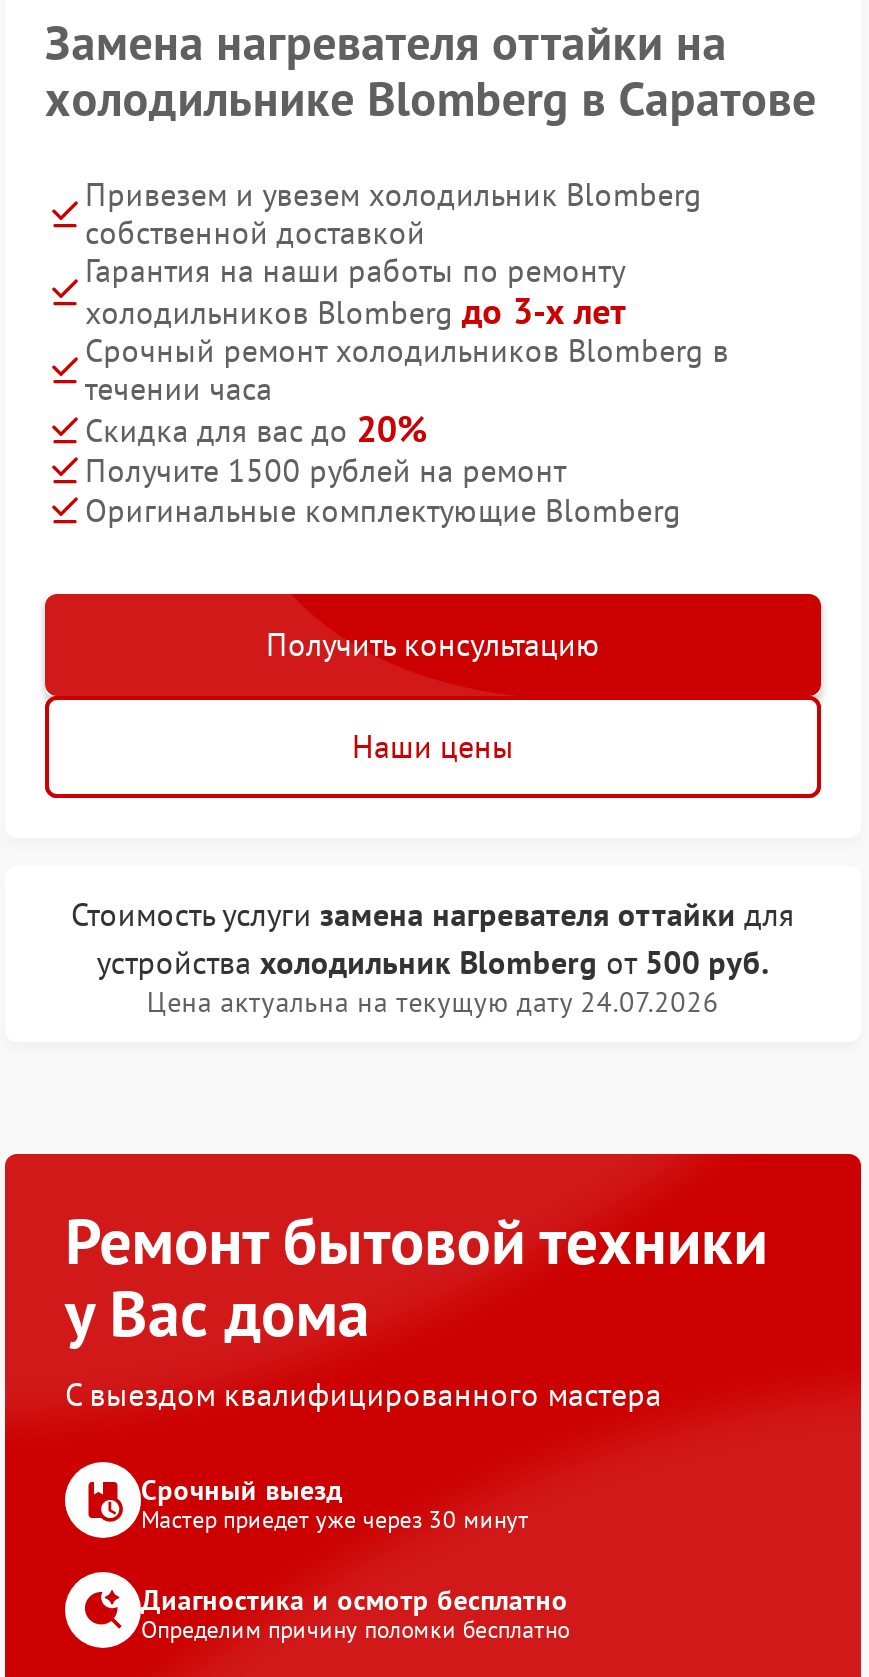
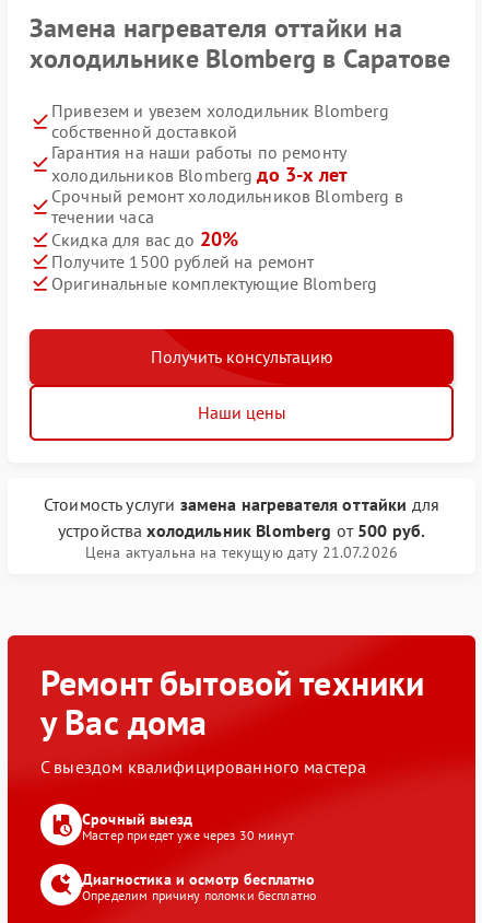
- Цена актуальна на текущую дату 24.07.2026
+ Цена актуальна на текущую дату 21.07.2026
